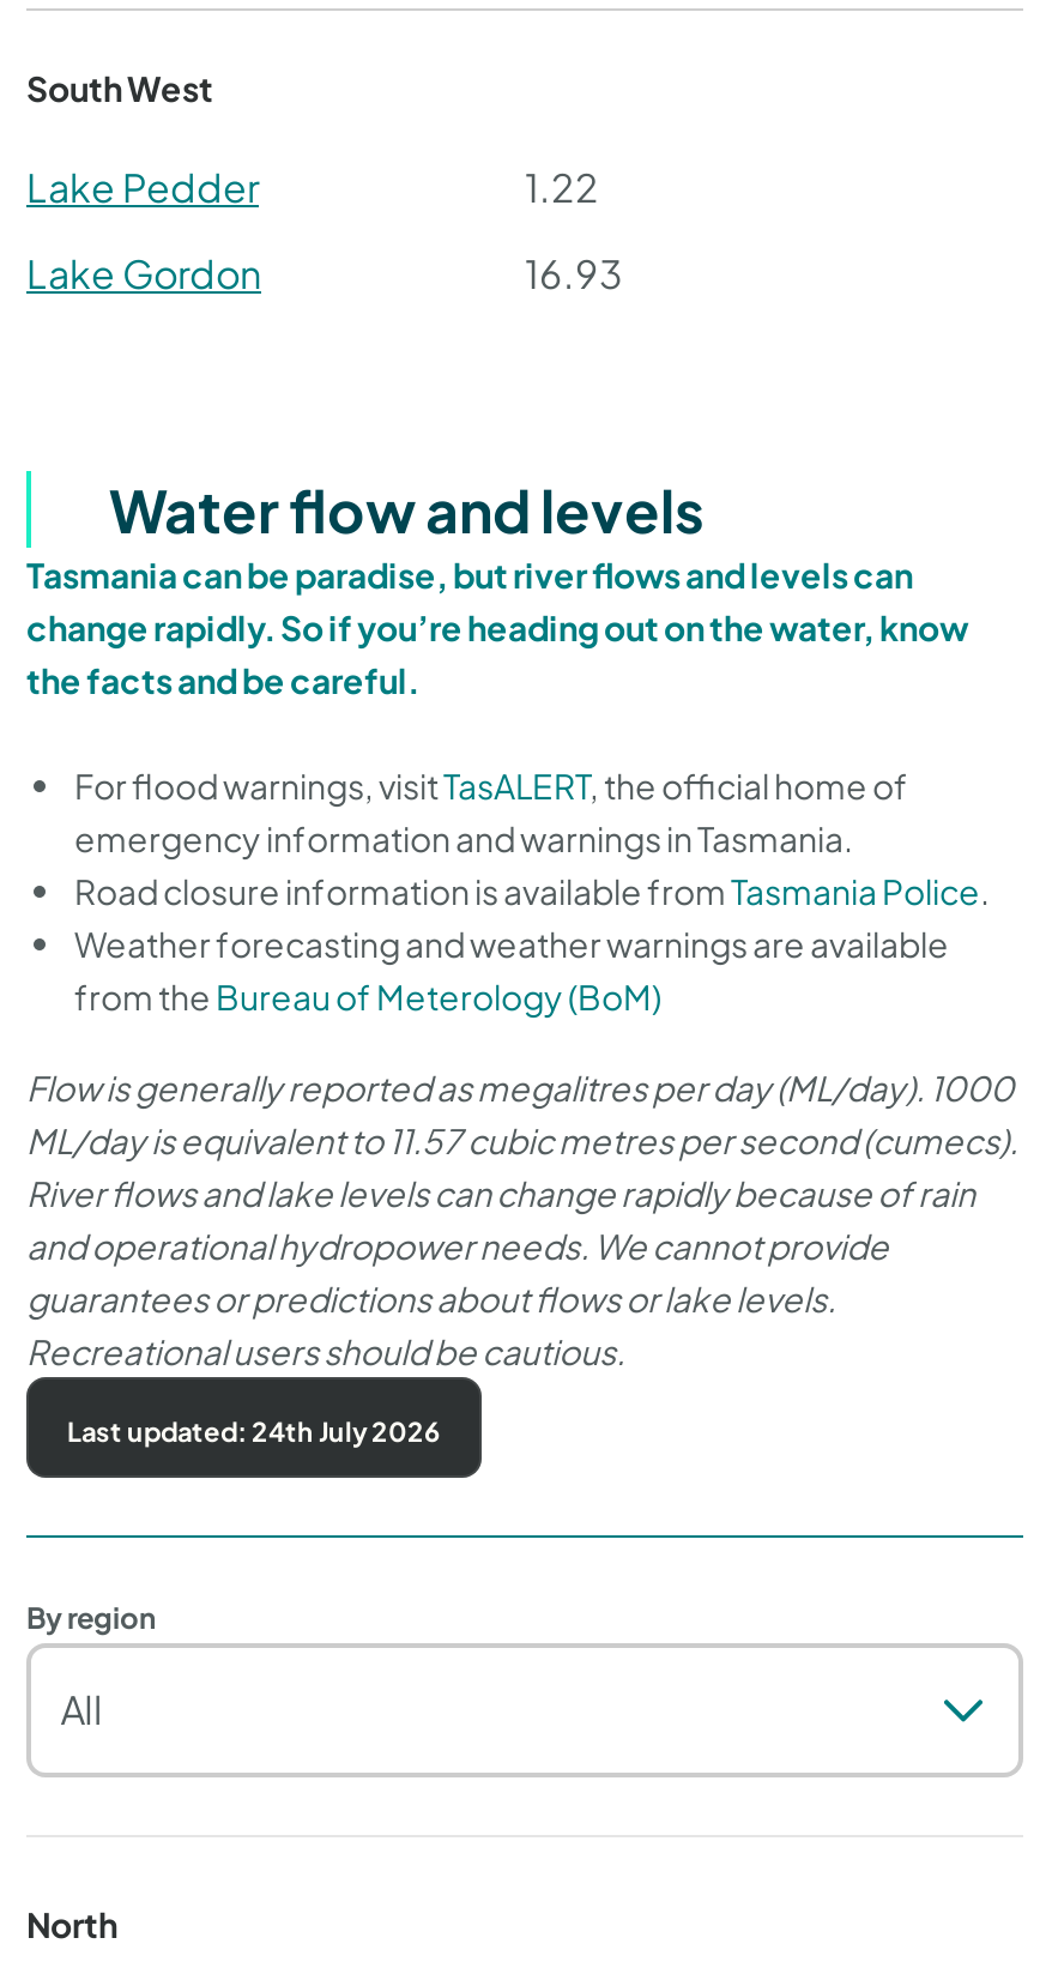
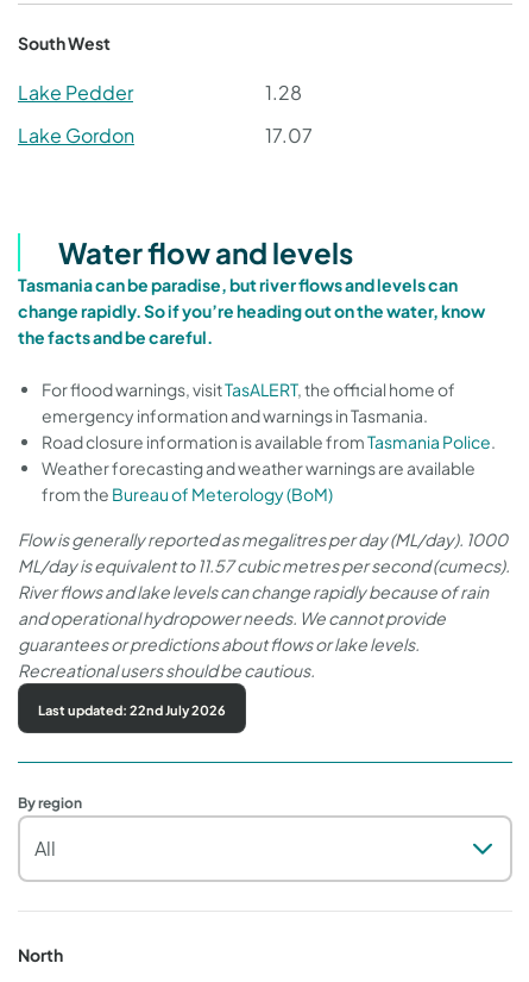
- 1.22
+ 1.28

- 16.93
+ 17.07

- Last updated: 24th July 2026
+ Last updated: 22nd July 2026
